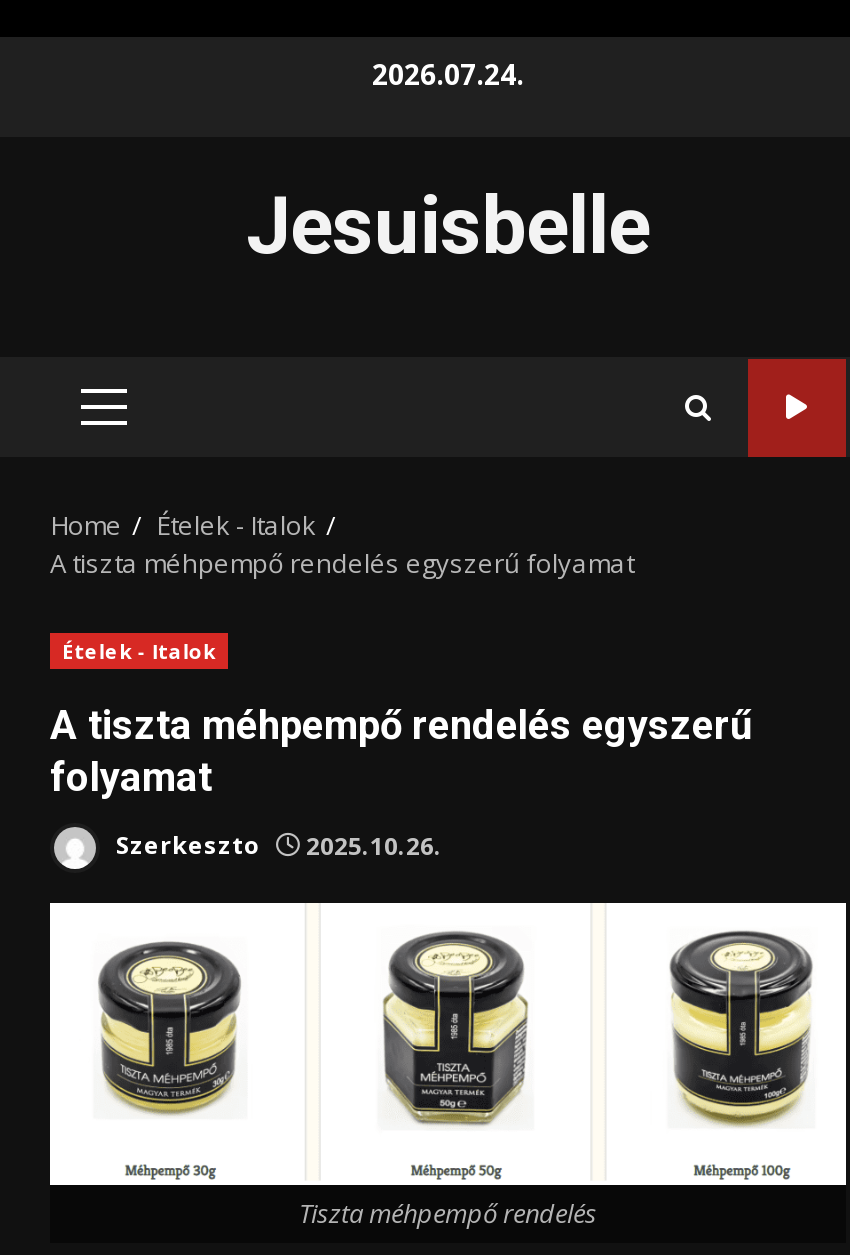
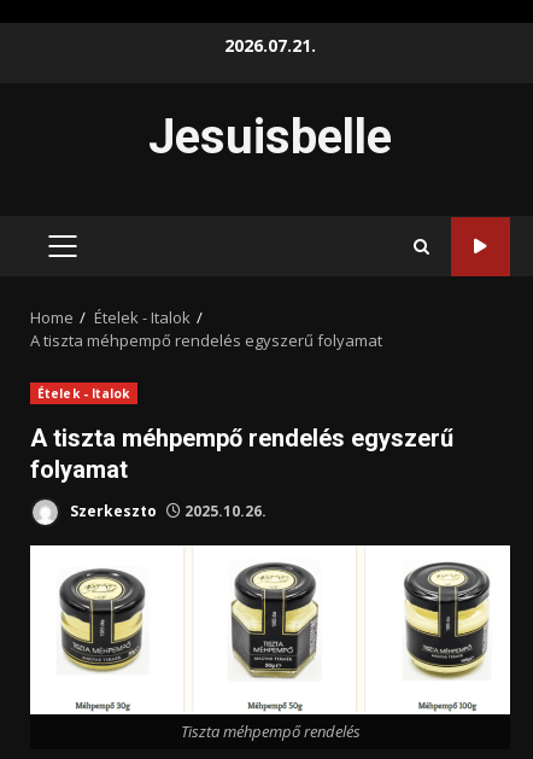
- 2026.07.24.
+ 2026.07.21.
